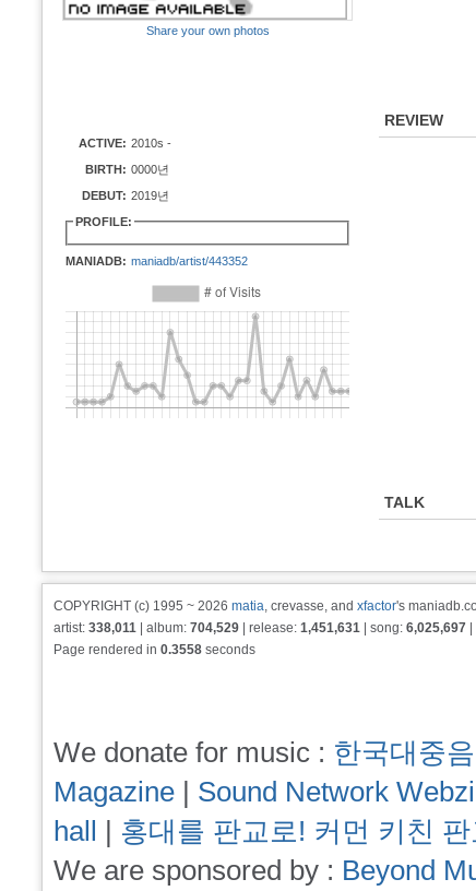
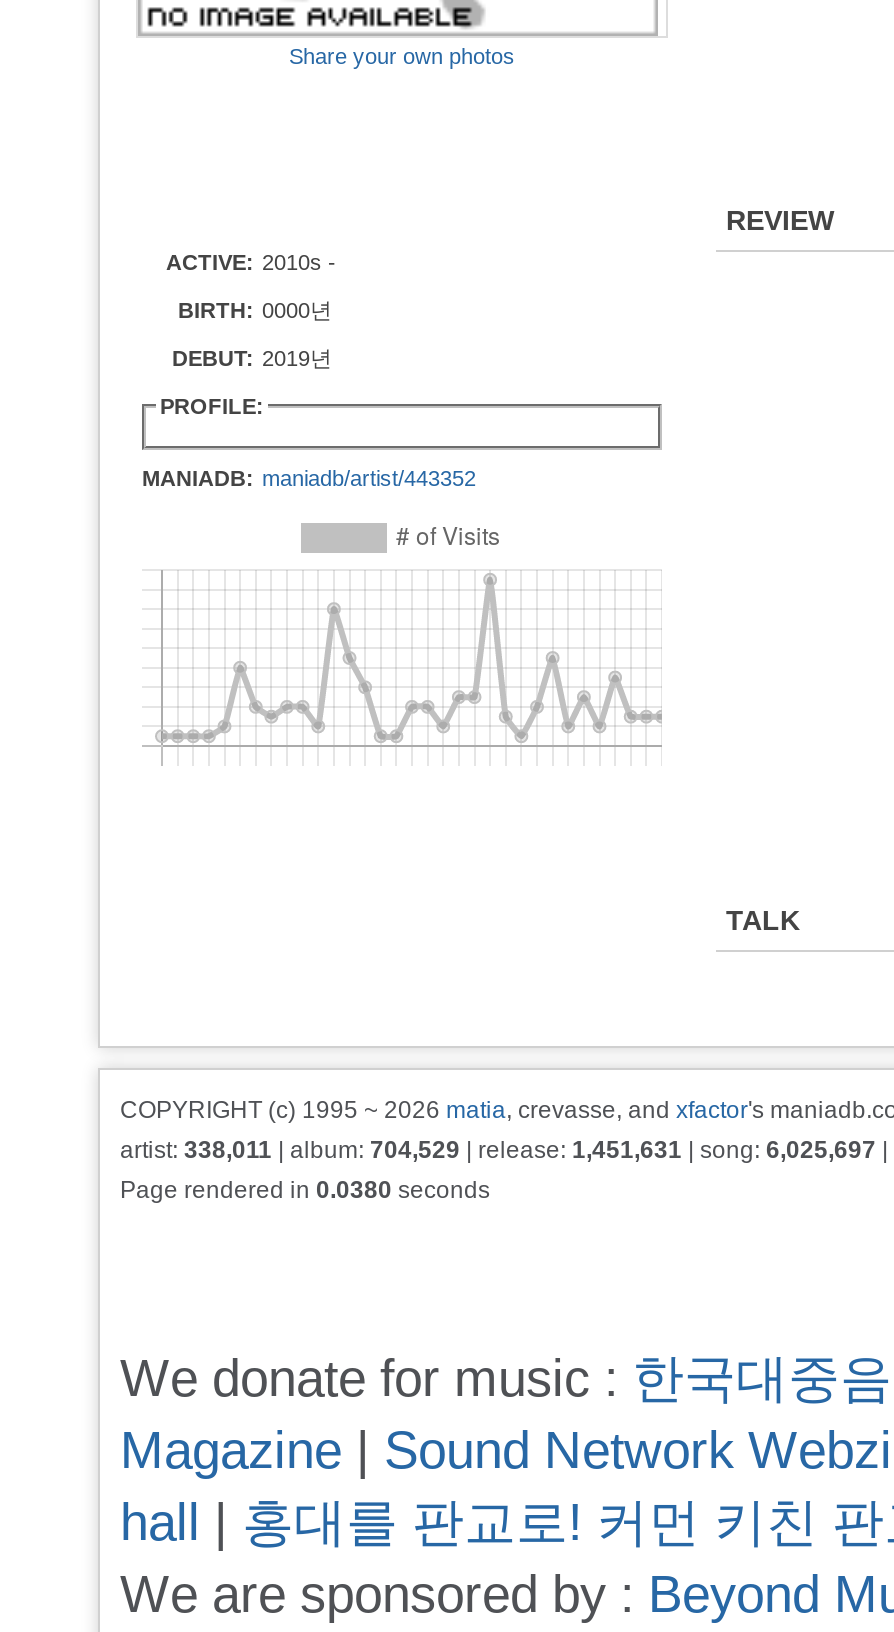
- Page rendered in 0.3558 seconds
+ Page rendered in 0.0380 seconds
